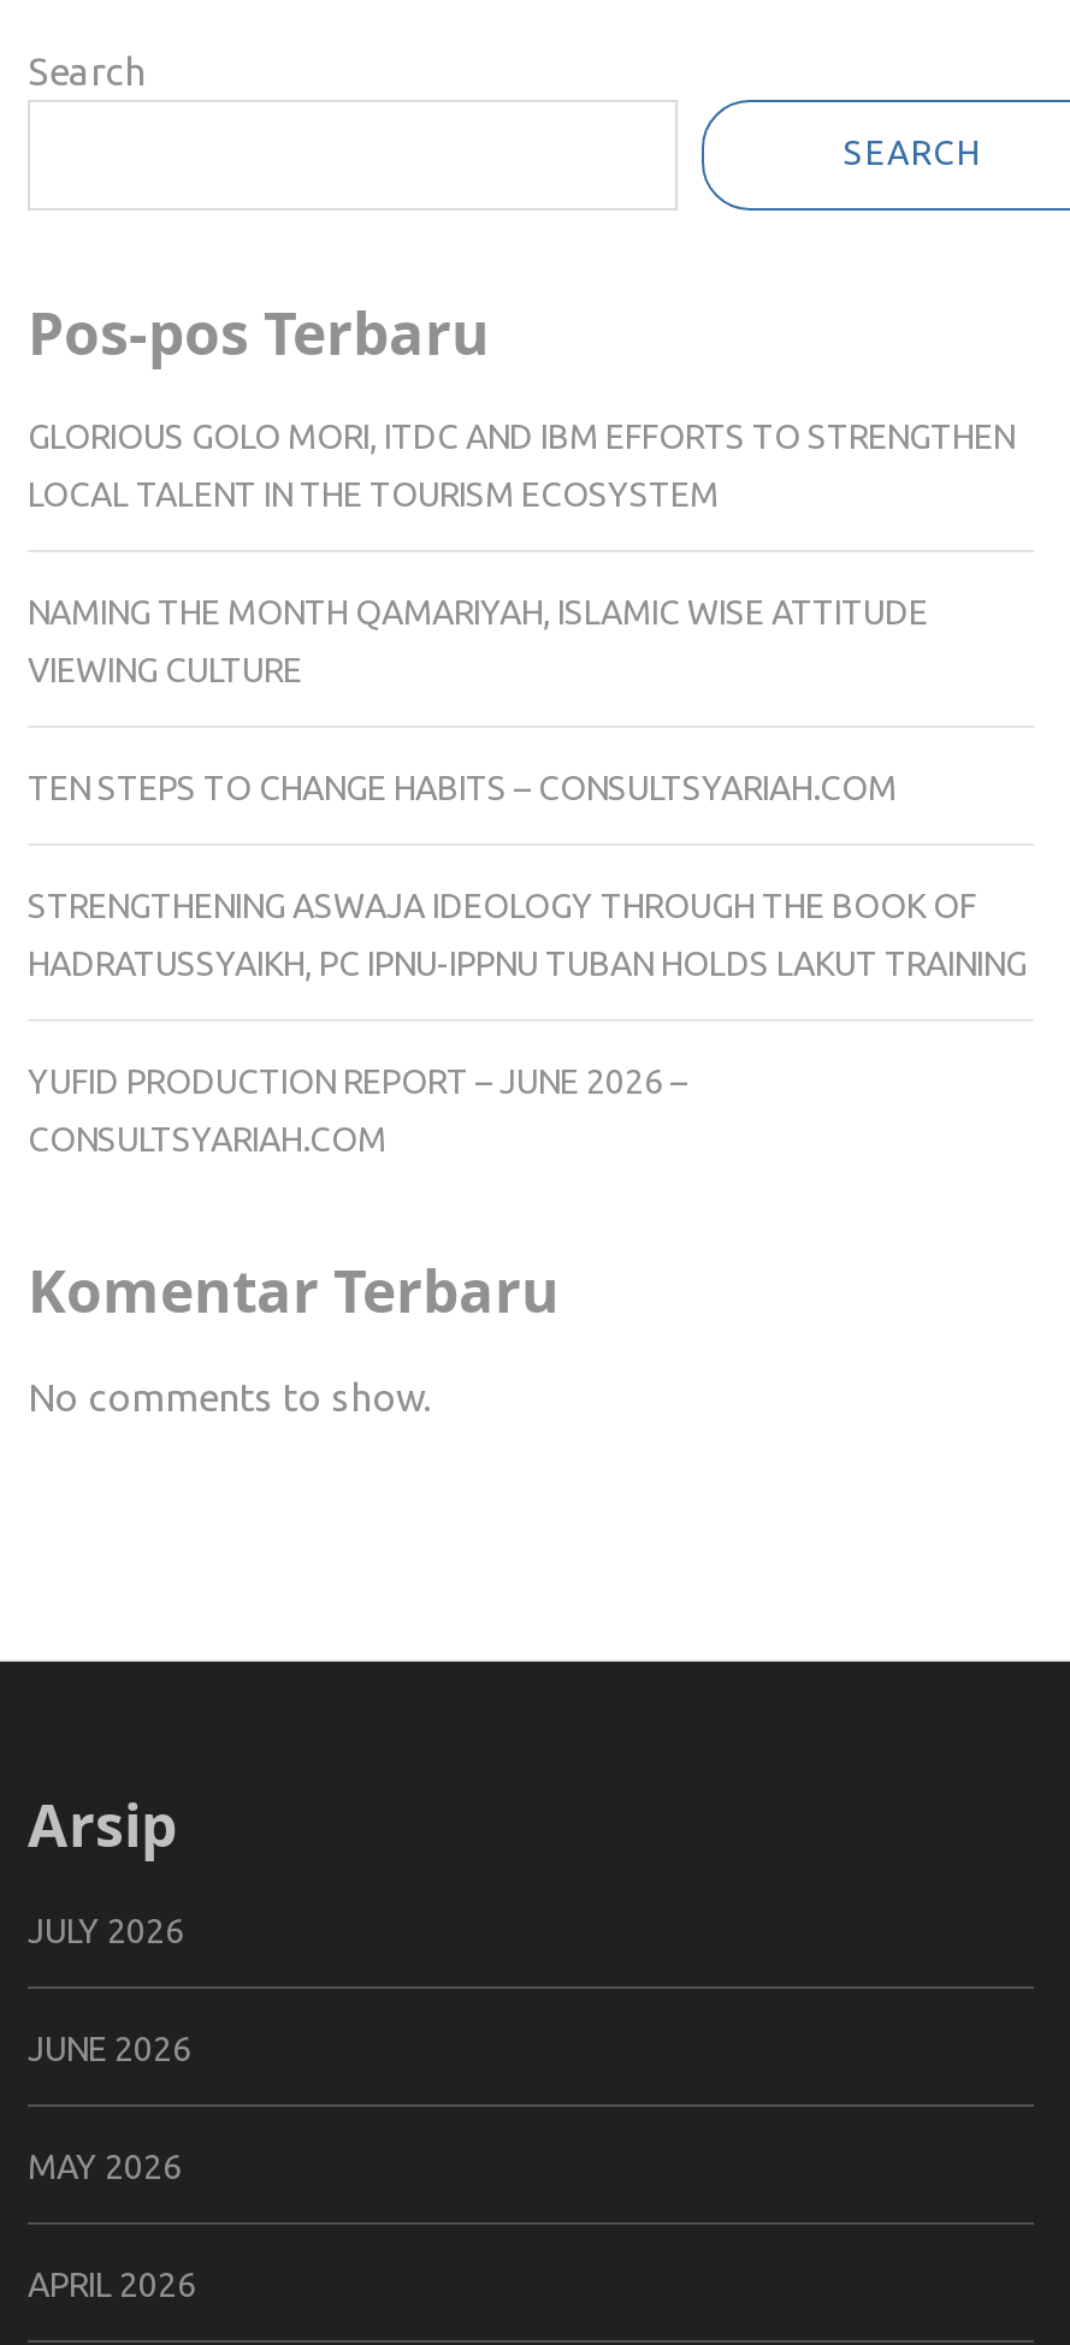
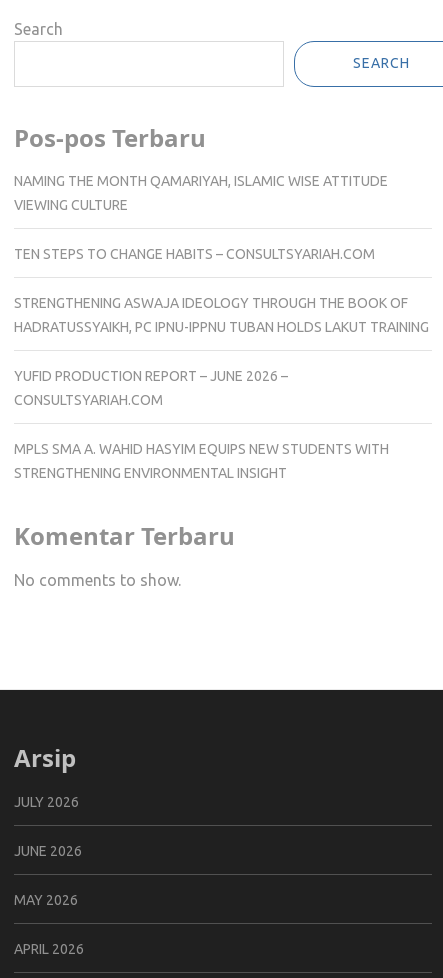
- GLORIOUS GOLO MORI, ITDC AND IBM EFFORTS TO STRENGTHEN
- LOCAL TALENT IN THE TOURISM ECOSYSTEM

moved up: NAMING THE MONTH QAMARIYAH, ISLAMIC WISE ATTITUDE | VIEWING CULTURE | TEN STEPS TO CHANGE HABITS – CONSULTSYARIAH.COM | STRENGTHENING ASWAJA IDEOLOGY THROUGH THE BOOK OF | HADRATUSSYAIKH, PC IPNU-IPPNU TUBAN HOLDS LAKUT TRAINING | YUFID PRODUCTION REPORT – JUNE 2026 – | CONSULTSYARIAH.COM

+ MPLS SMA A. WAHID HASYIM EQUIPS NEW STUDENTS WITH
+ STRENGTHENING ENVIRONMENTAL INSIGHT
